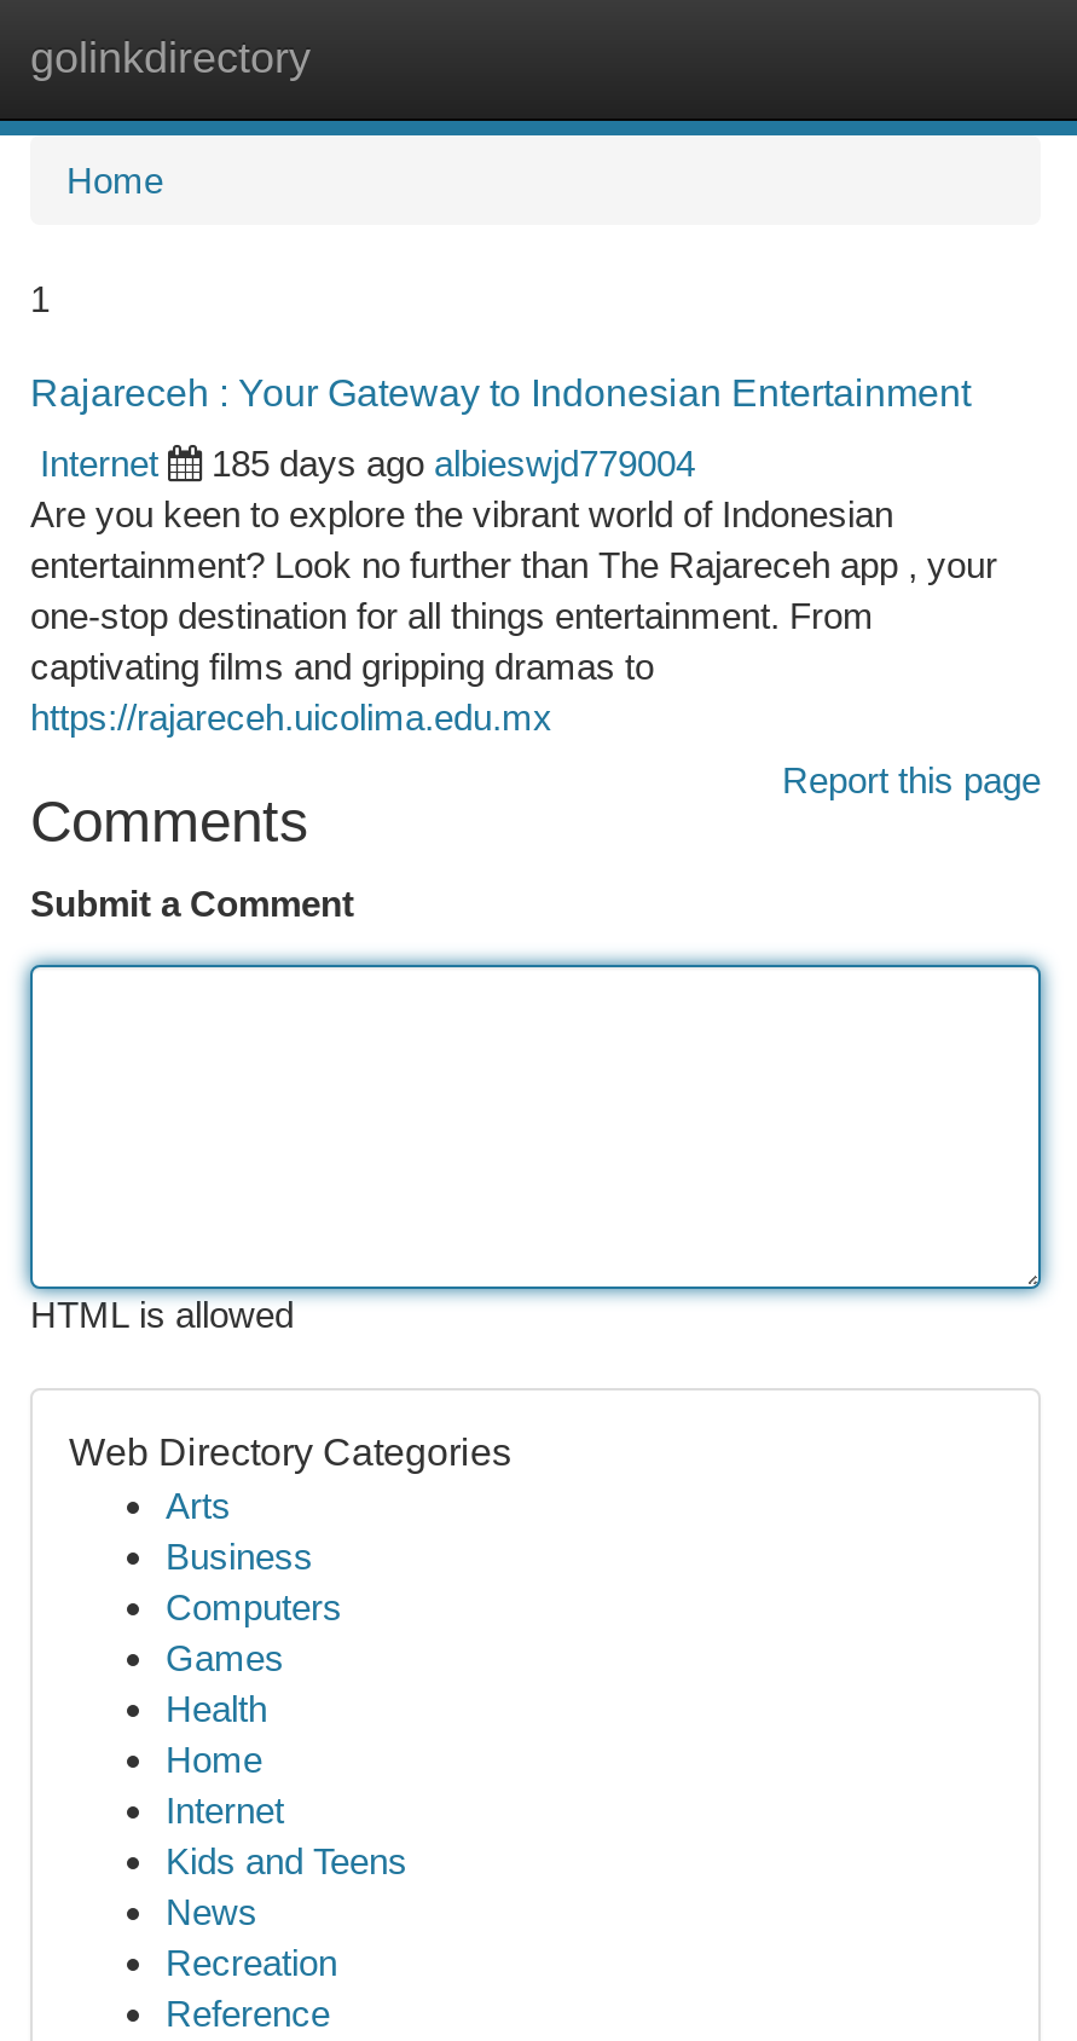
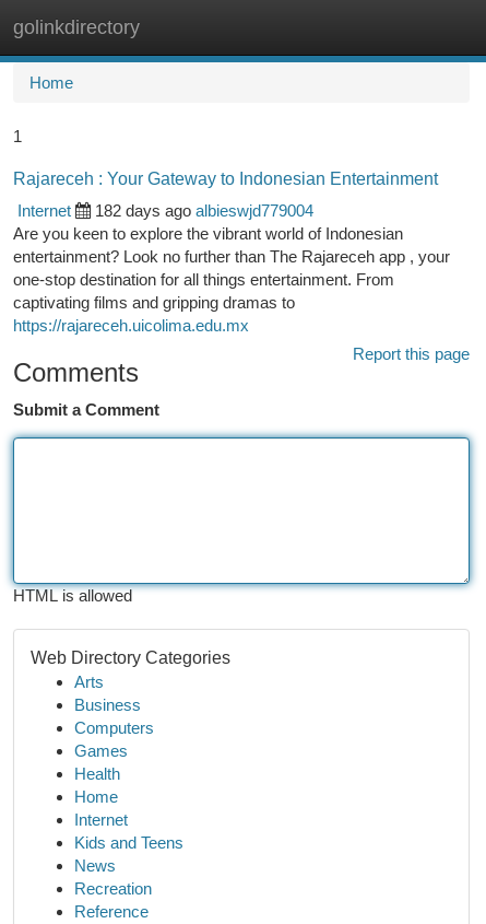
- 185 days ago albieswjd779004
+ 182 days ago albieswjd779004
